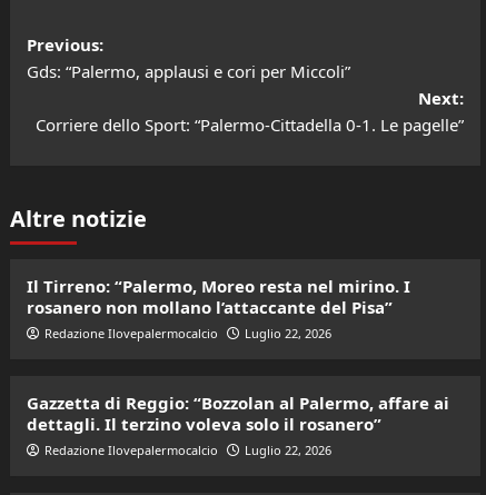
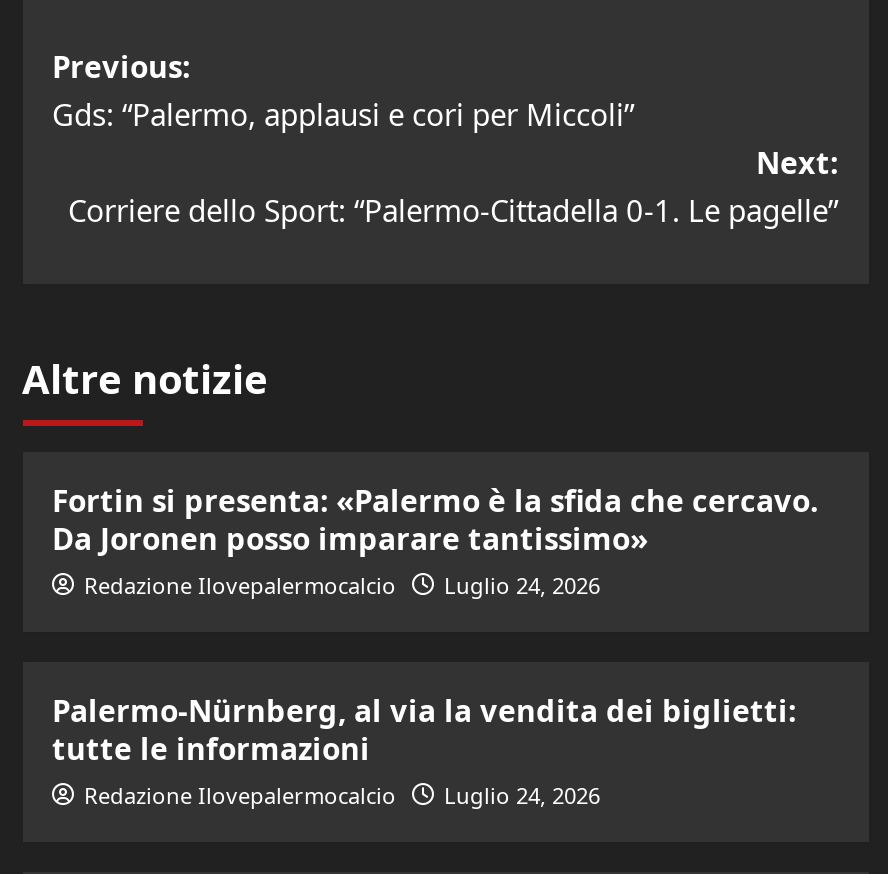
- Il Tirreno: “Palermo, Moreo resta nel mirino. I
- rosanero non mollano l’attaccante del Pisa”
+ Fortin si presenta: «Palermo è la sfida che cercavo.
+ Da Joronen posso imparare tantissimo»

- Redazione Ilovepalermocalcio Luglio 22, 2026
+ Redazione Ilovepalermocalcio Luglio 24, 2026

- Gazzetta di Reggio: “Bozzolan al Palermo, affare ai
- dettagli. Il terzino voleva solo il rosanero”
+ Palermo-Nürnberg, al via la vendita dei biglietti:
+ tutte le informazioni

- Redazione Ilovepalermocalcio Luglio 22, 2026
+ Redazione Ilovepalermocalcio Luglio 24, 2026
